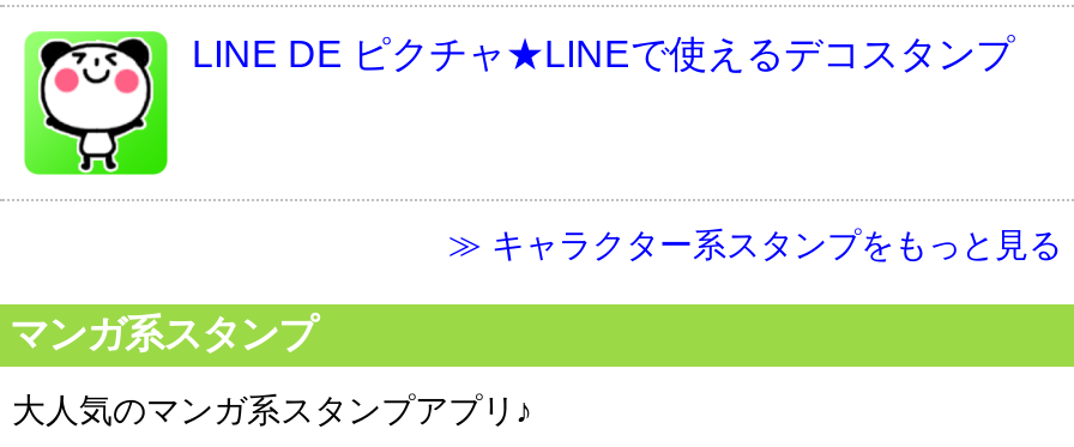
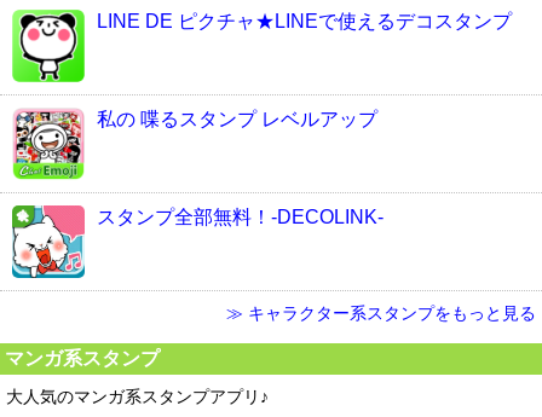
+ [image]
+ スタンプ全部無料！-DECOLINK-

+ [image]
+ 私の 喋るスタンプ レベルアップ
